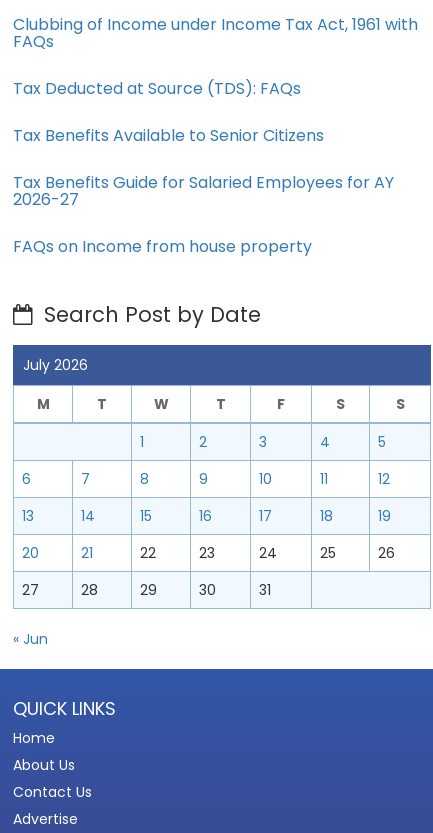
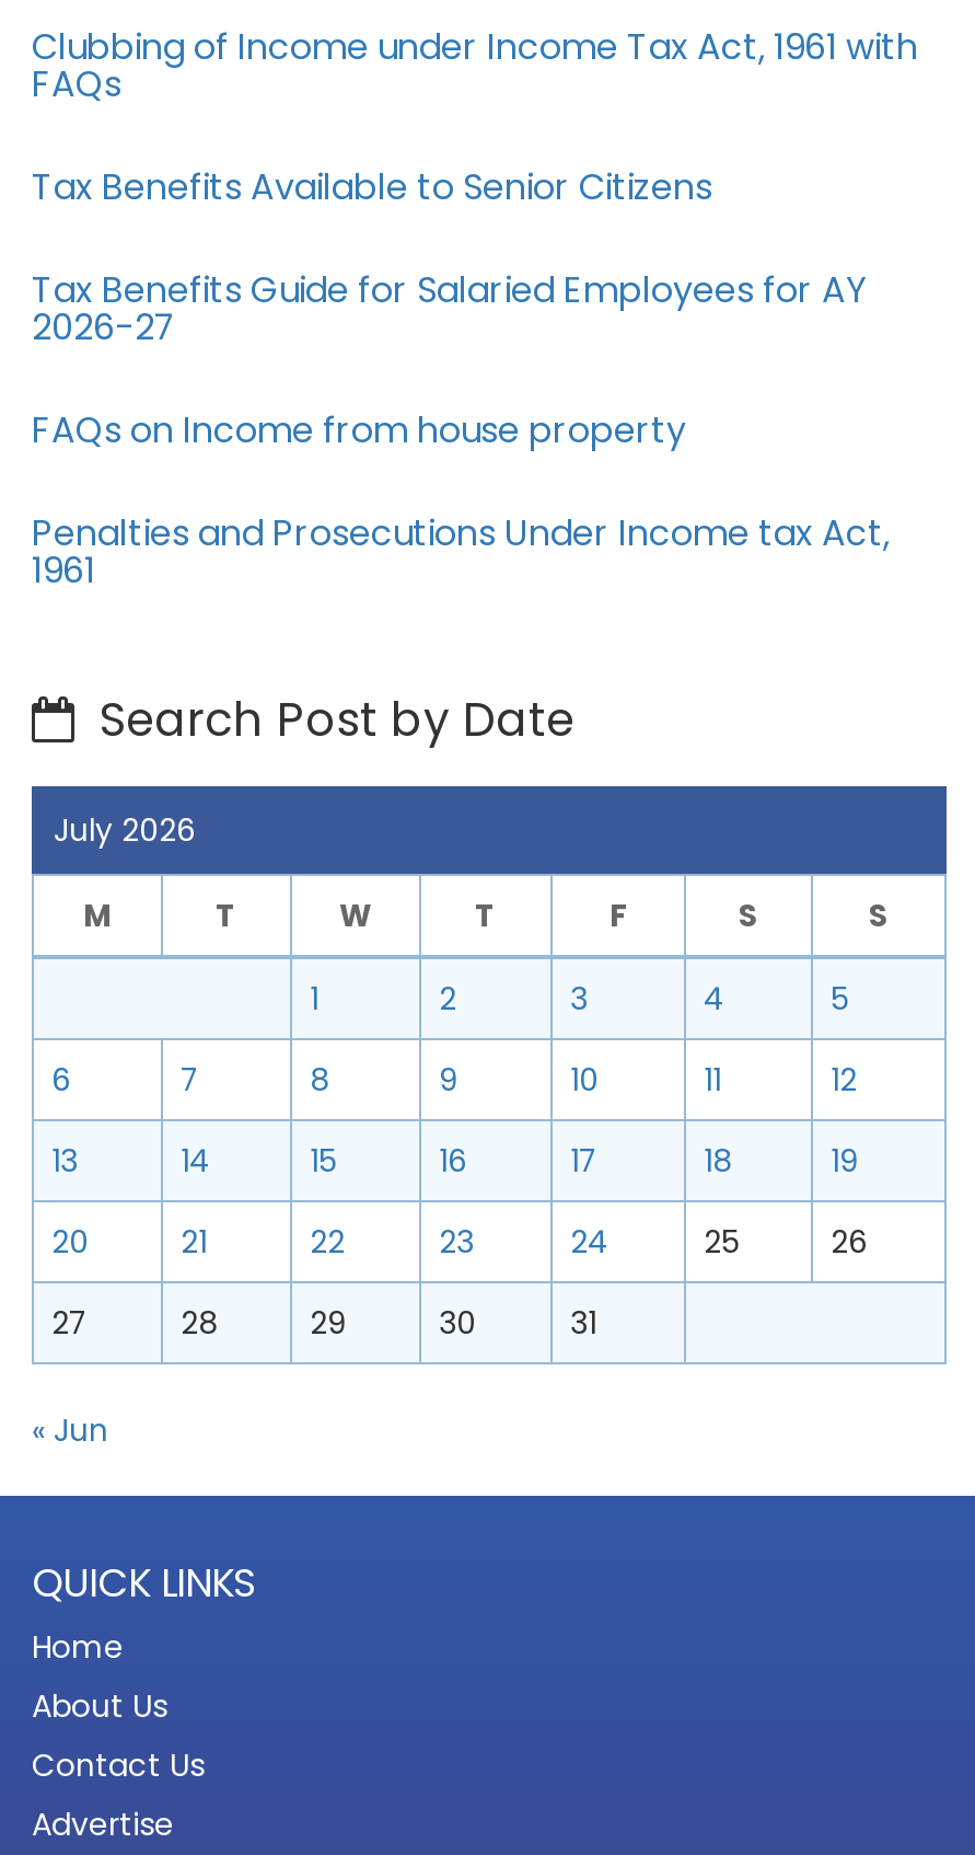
- Tax Deducted at Source (TDS): FAQs

moved up: Tax Benefits Available to Senior Citizens | Tax Benefits Guide for Salaried Employees for AY | 2026-27 | FAQs on Income from house property

+ Penalties and Prosecutions Under Income tax Act,
+ 1961
